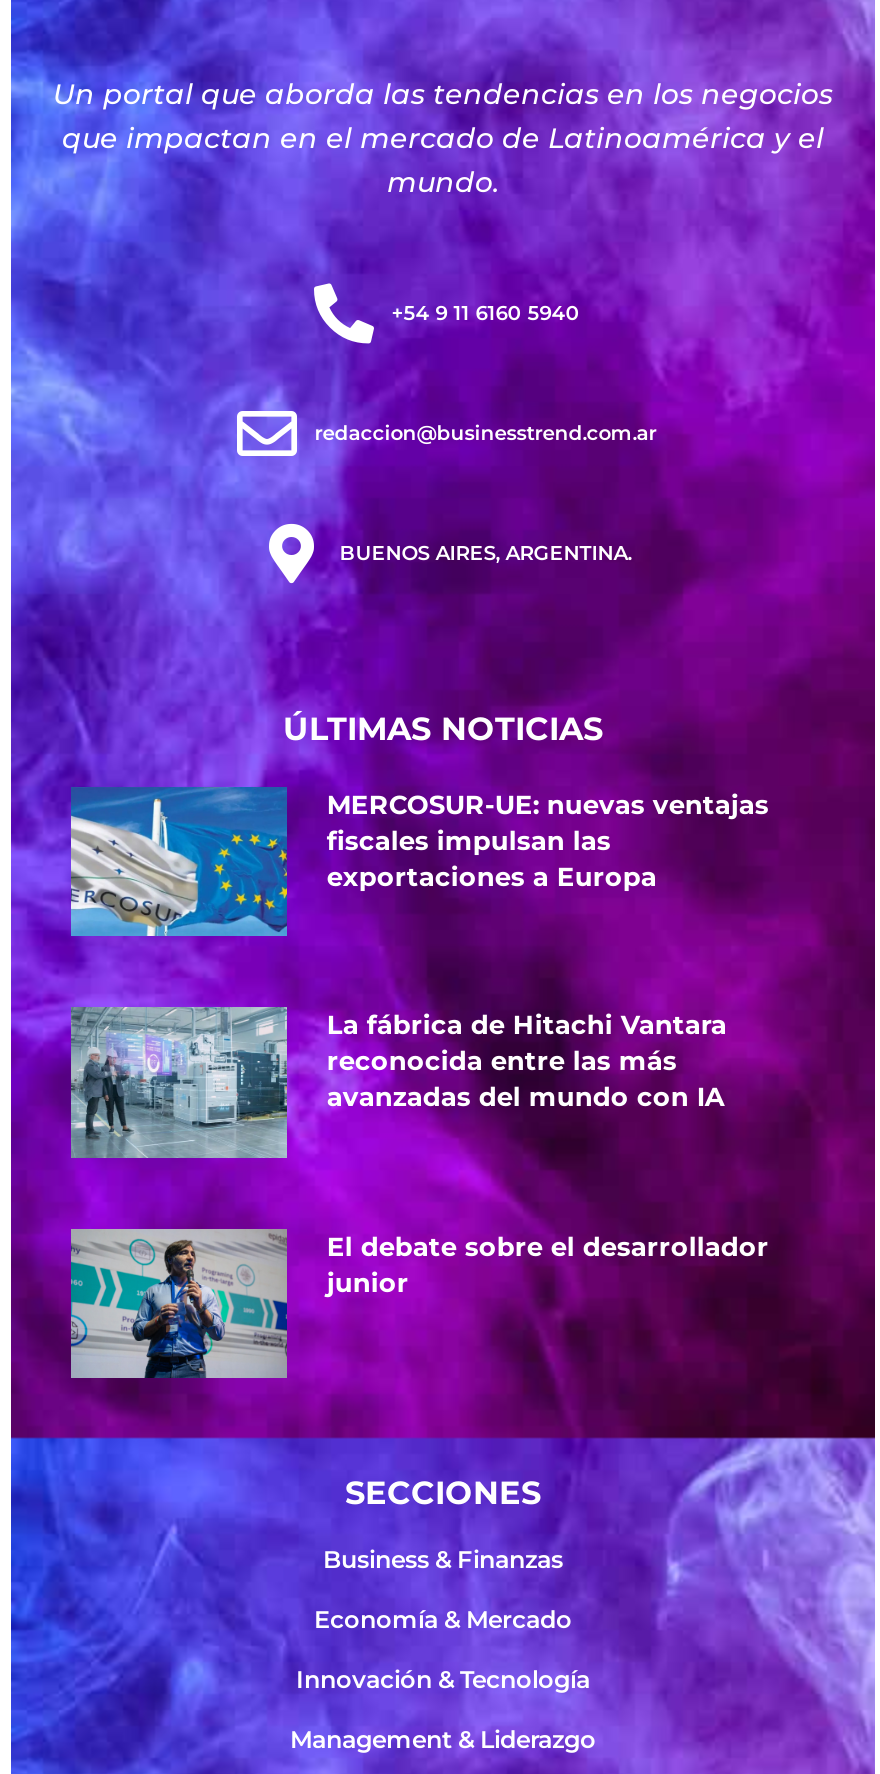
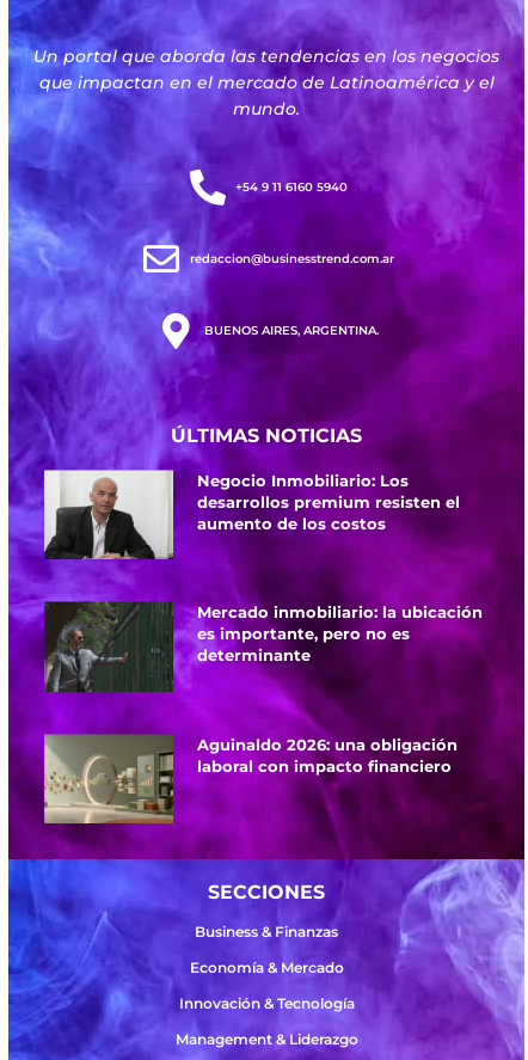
- [image]
- MERCOSUR-UE: nuevas ventajas
- fiscales impulsan las
- exportaciones a Europa
+ [image]
+ Negocio Inmobiliario: Los
+ desarrollos premium resisten el
+ aumento de los costos

- [image]
- La fábrica de Hitachi Vantara
- reconocida entre las más
- avanzadas del mundo con IA
+ [image]
+ Mercado inmobiliario: la ubicación
+ es importante, pero no es
+ determinante

- [image]
- El debate sobre el desarrollador
- junior
+ [image]
+ Aguinaldo 2026: una obligación
+ laboral con impacto financiero
